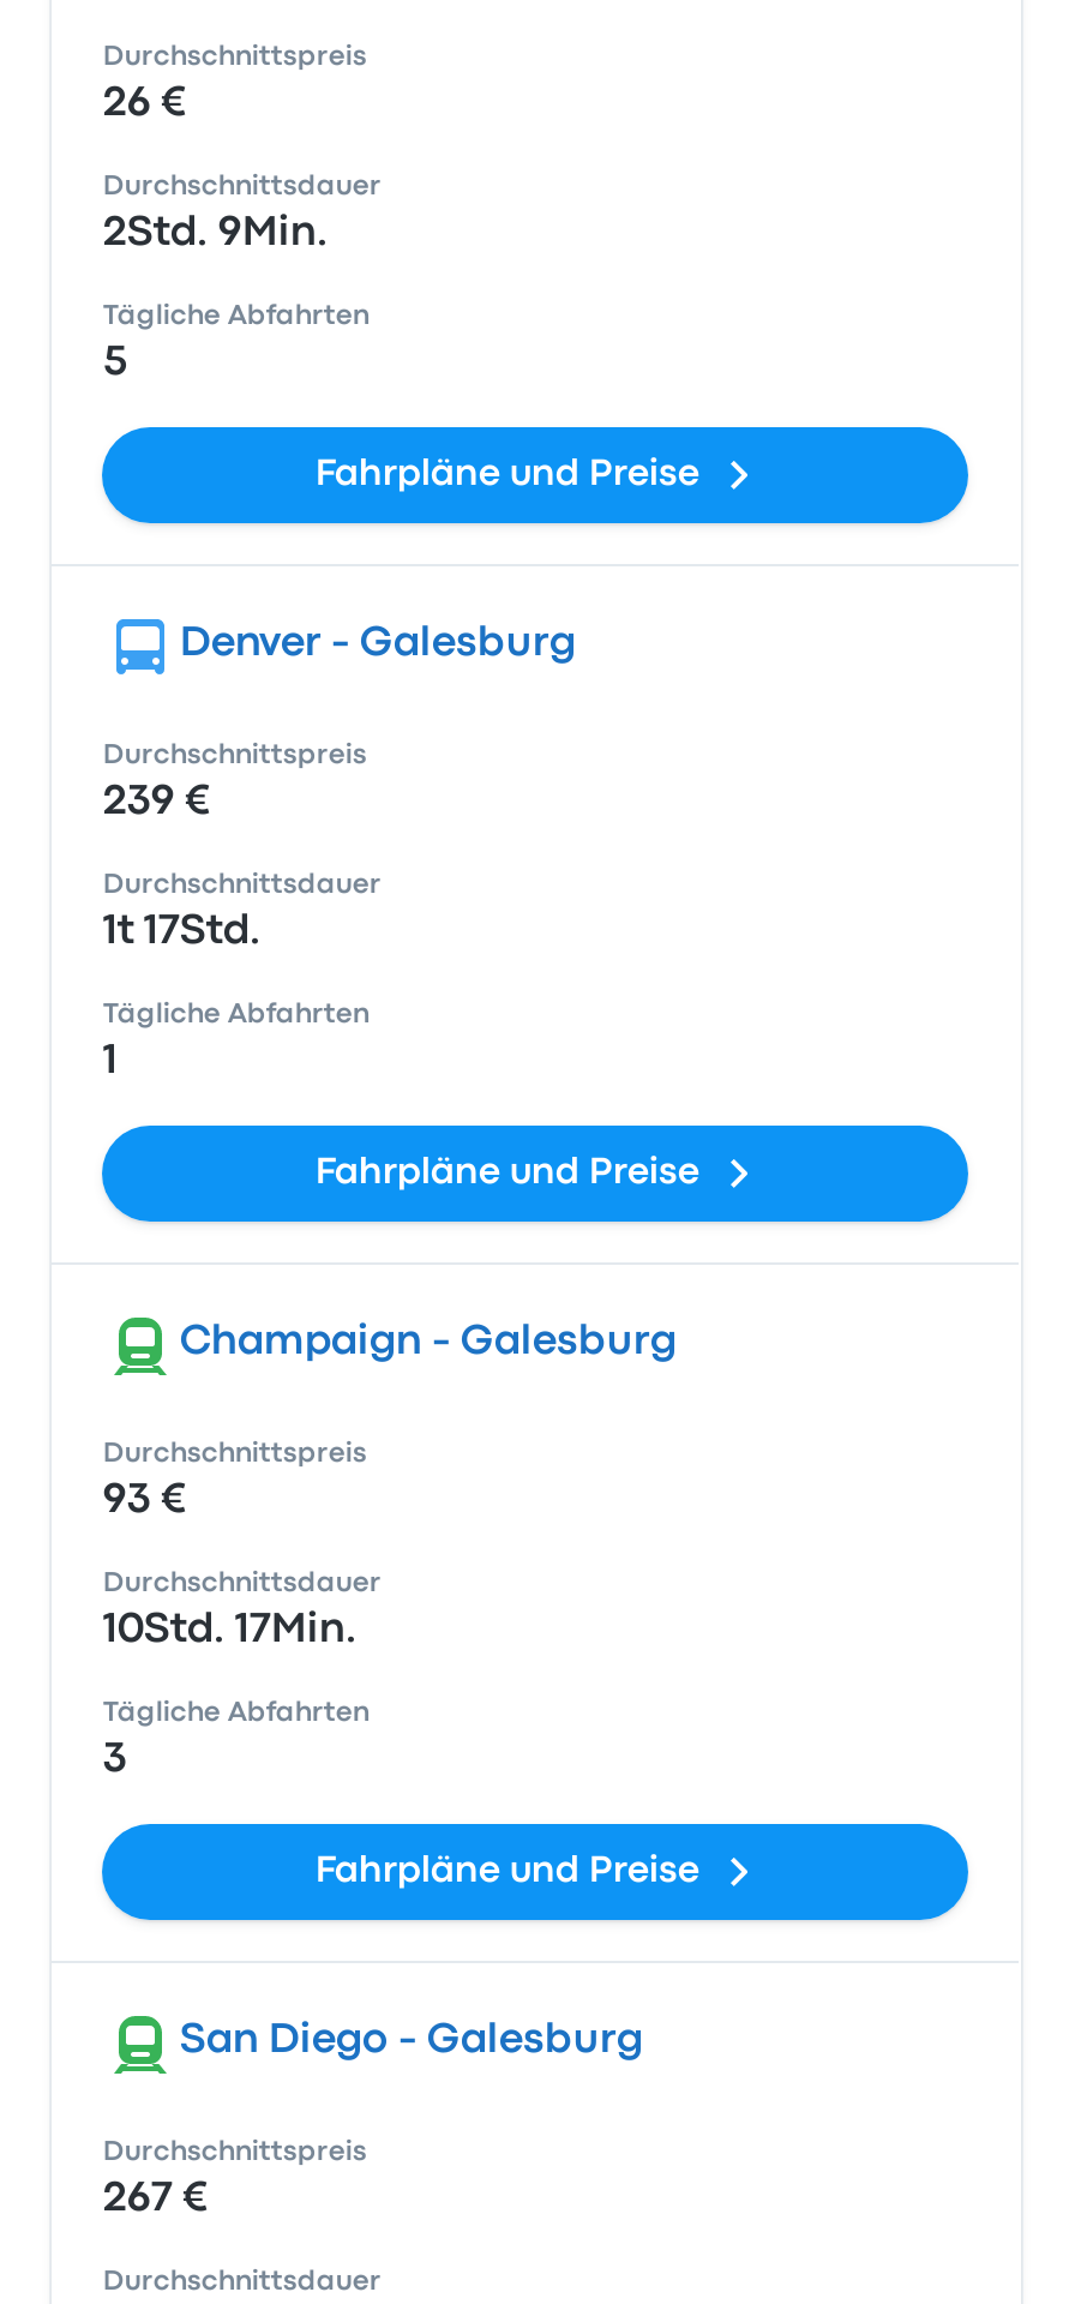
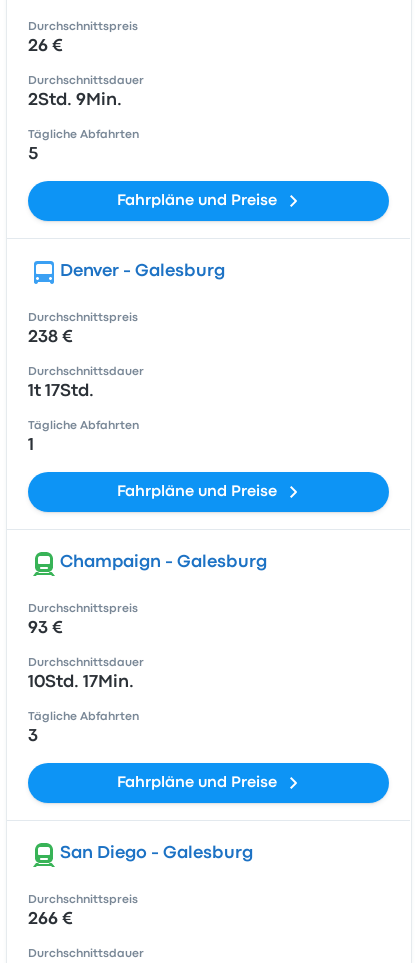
- 239 €
+ 238 €

- 267 €
+ 266 €
